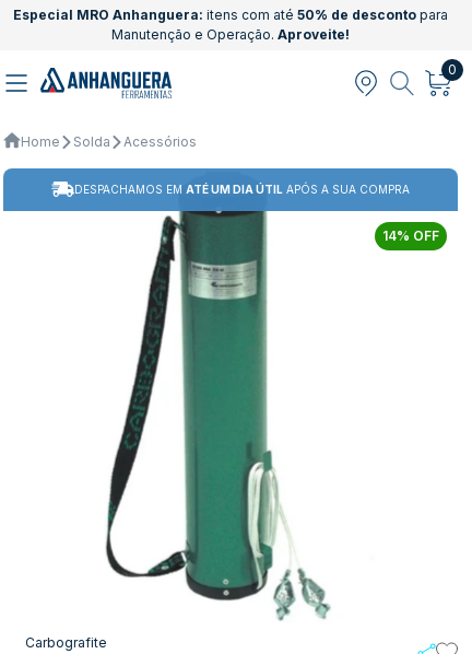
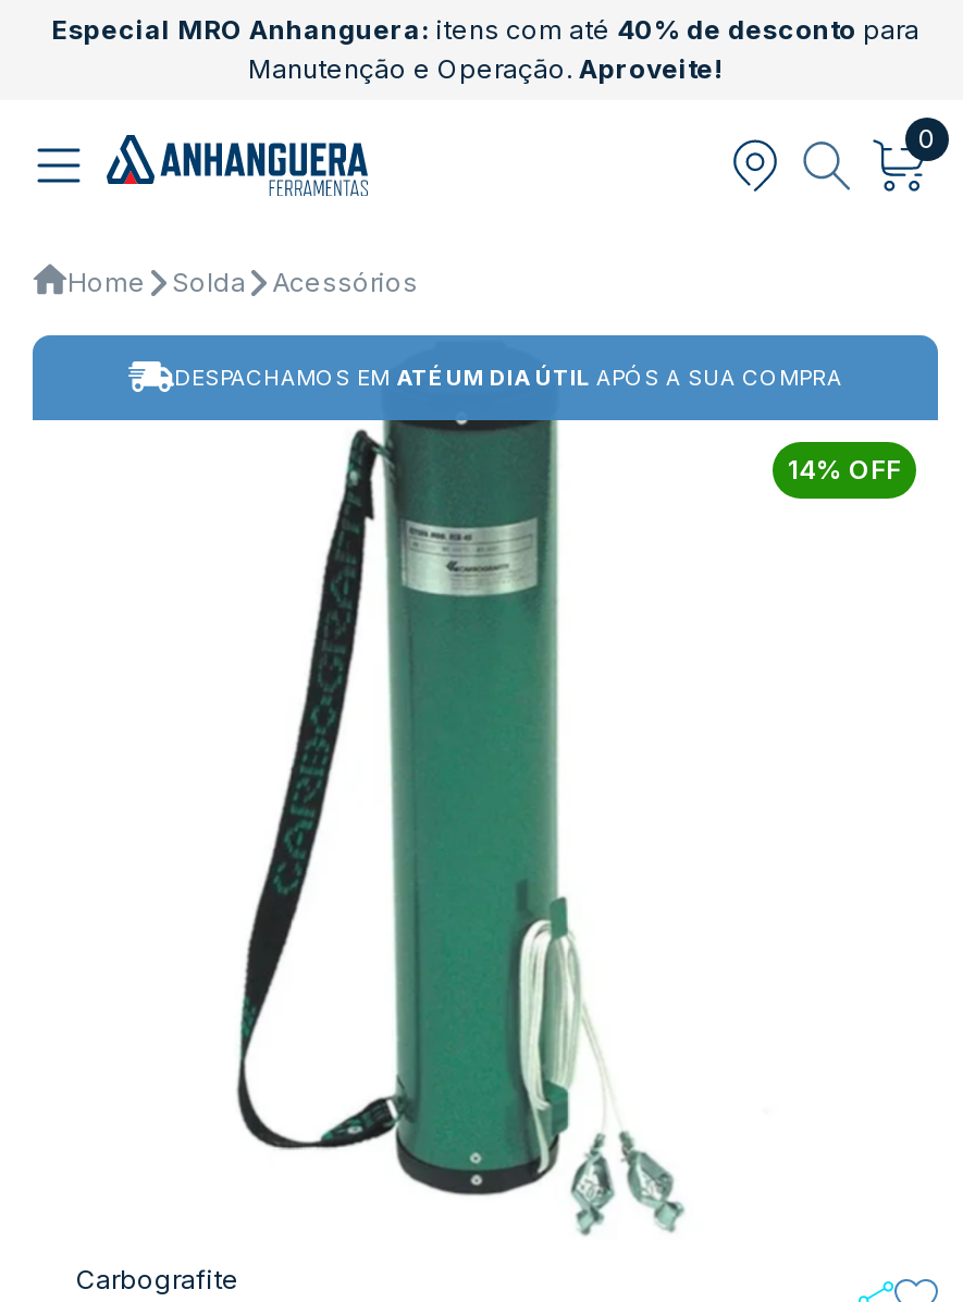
- Especial MRO Anhanguera: itens com até 50% de desconto para
+ Especial MRO Anhanguera: itens com até 40% de desconto para
